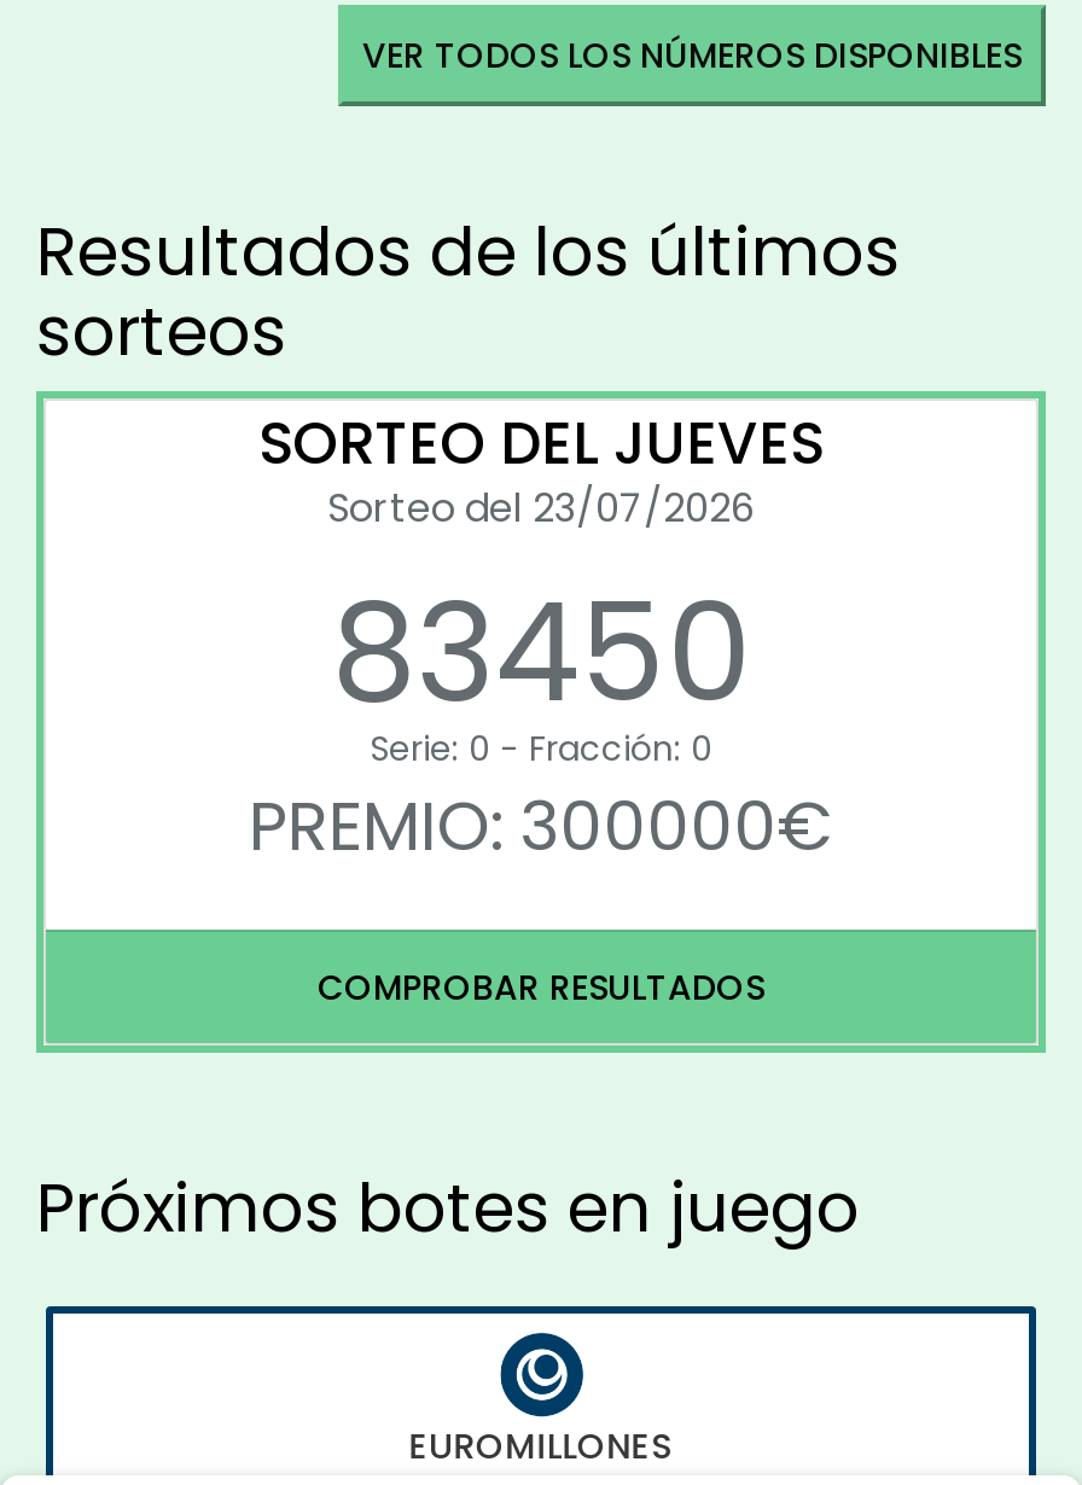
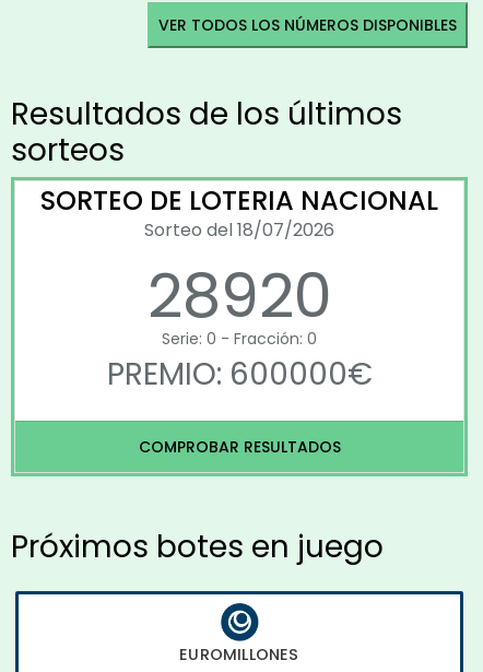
- SORTEO DEL JUEVES
- Sorteo del 23/07/2026
- 83450
+ SORTEO DE LOTERIA NACIONAL
+ Sorteo del 18/07/2026
+ 28920

- PREMIO: 300000€
+ PREMIO: 600000€
